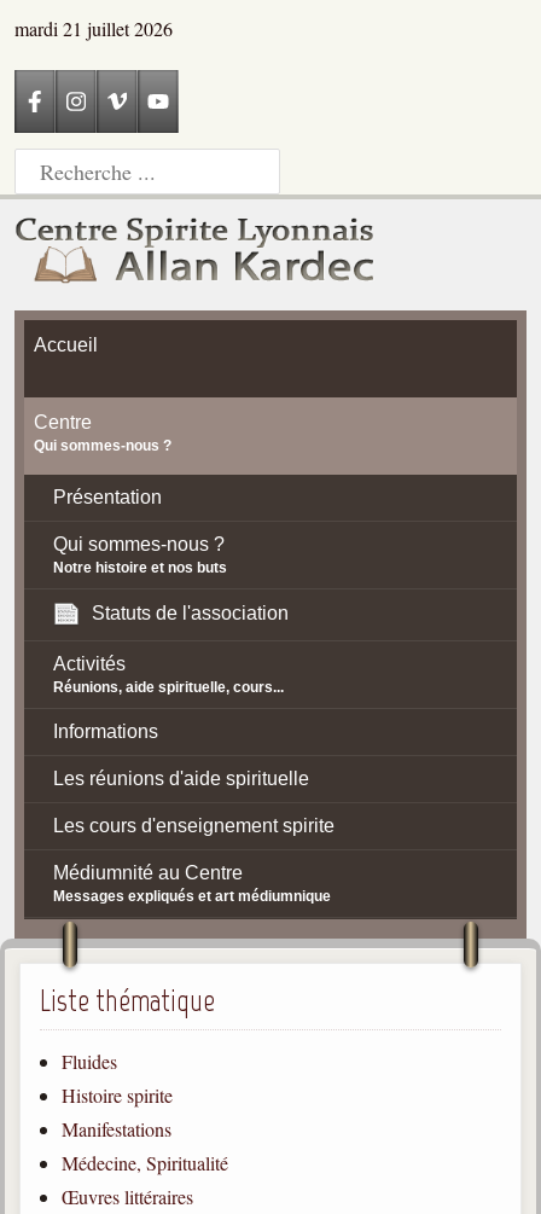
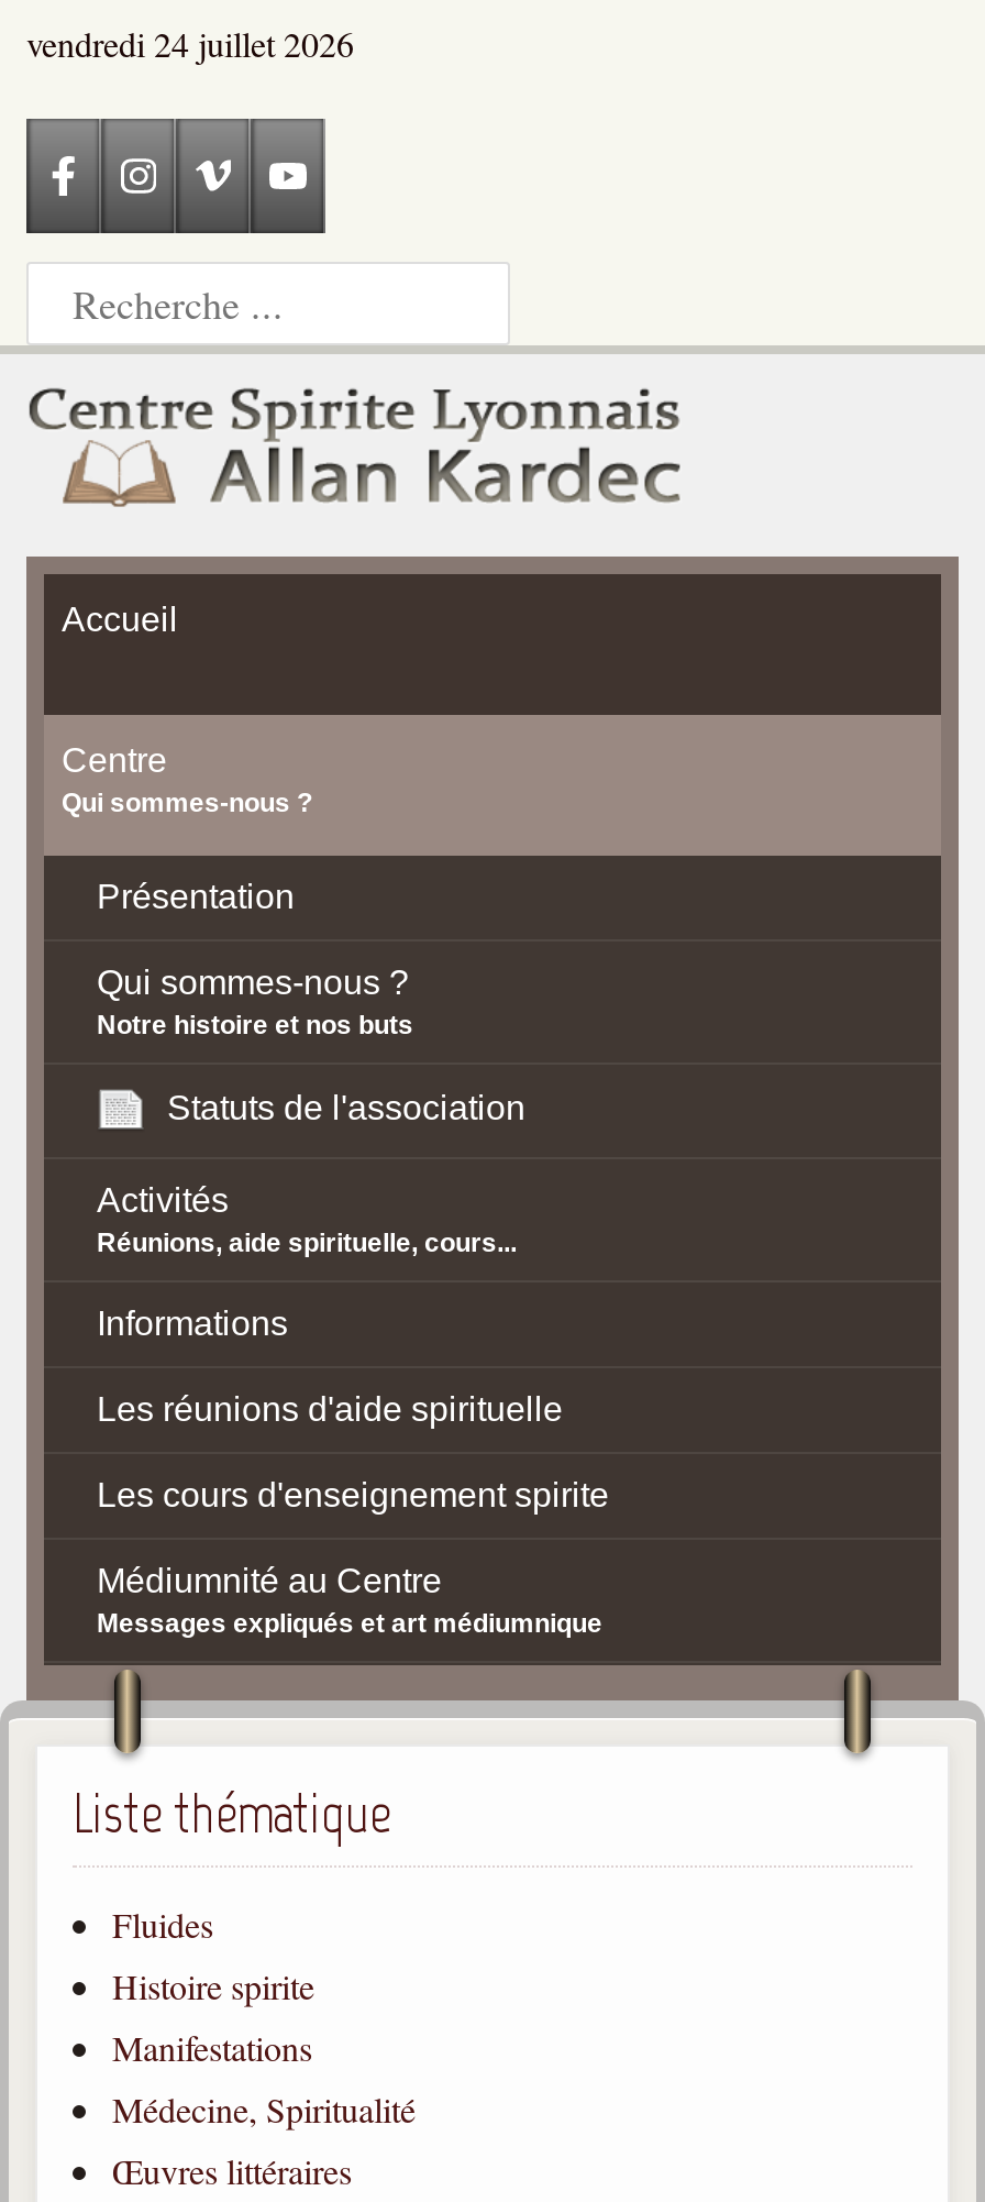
- mardi 21 juillet 2026
+ vendredi 24 juillet 2026
